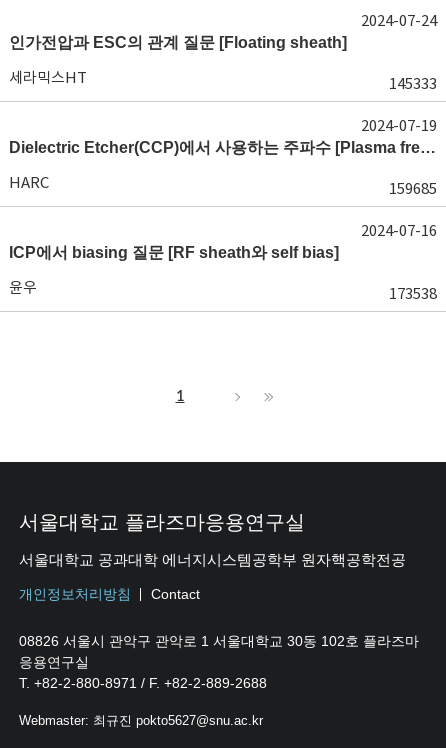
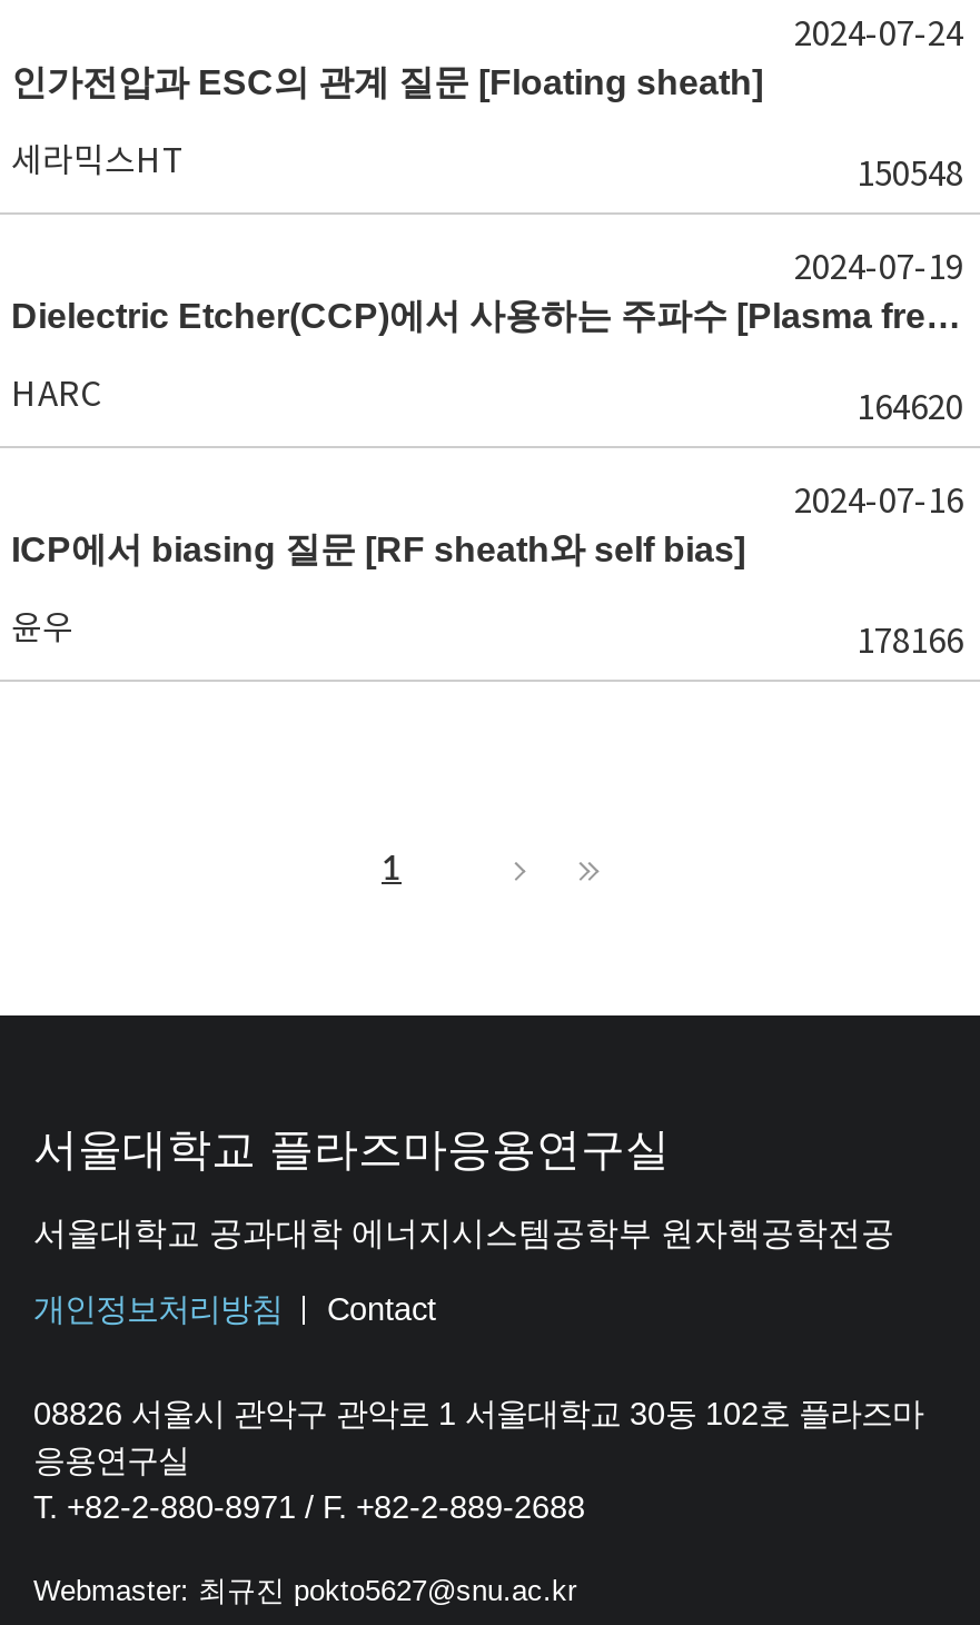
- 145333
+ 150548

- 159685
+ 164620

- 173538
+ 178166
